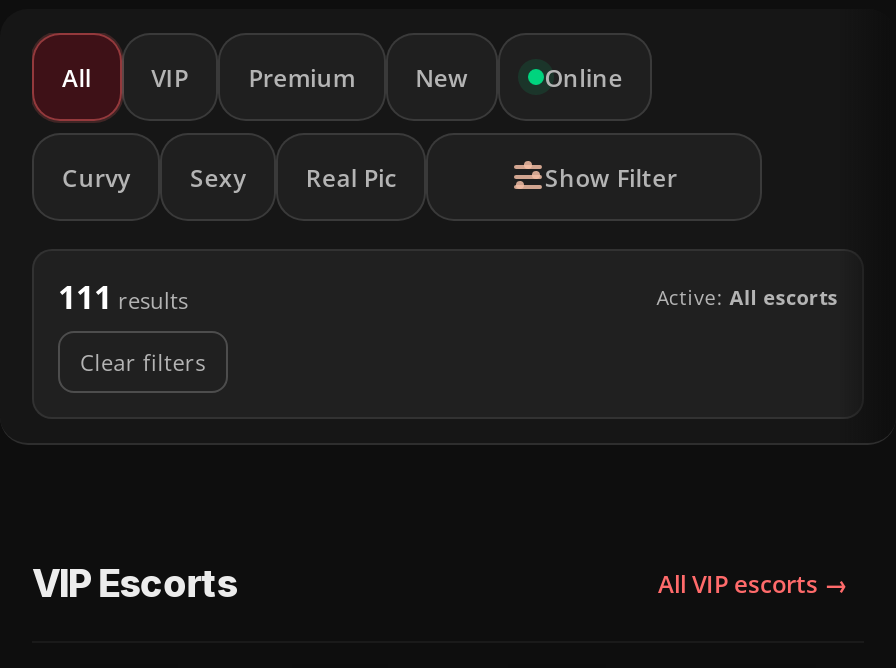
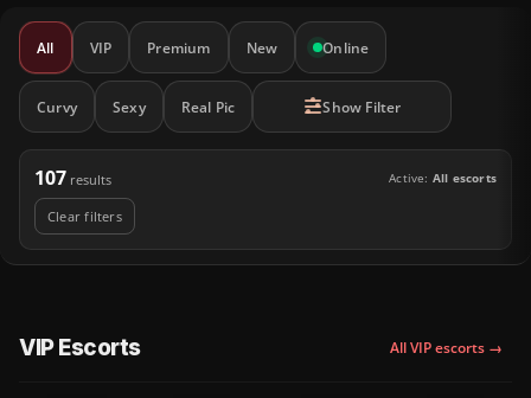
- 111 results
+ 107 results
